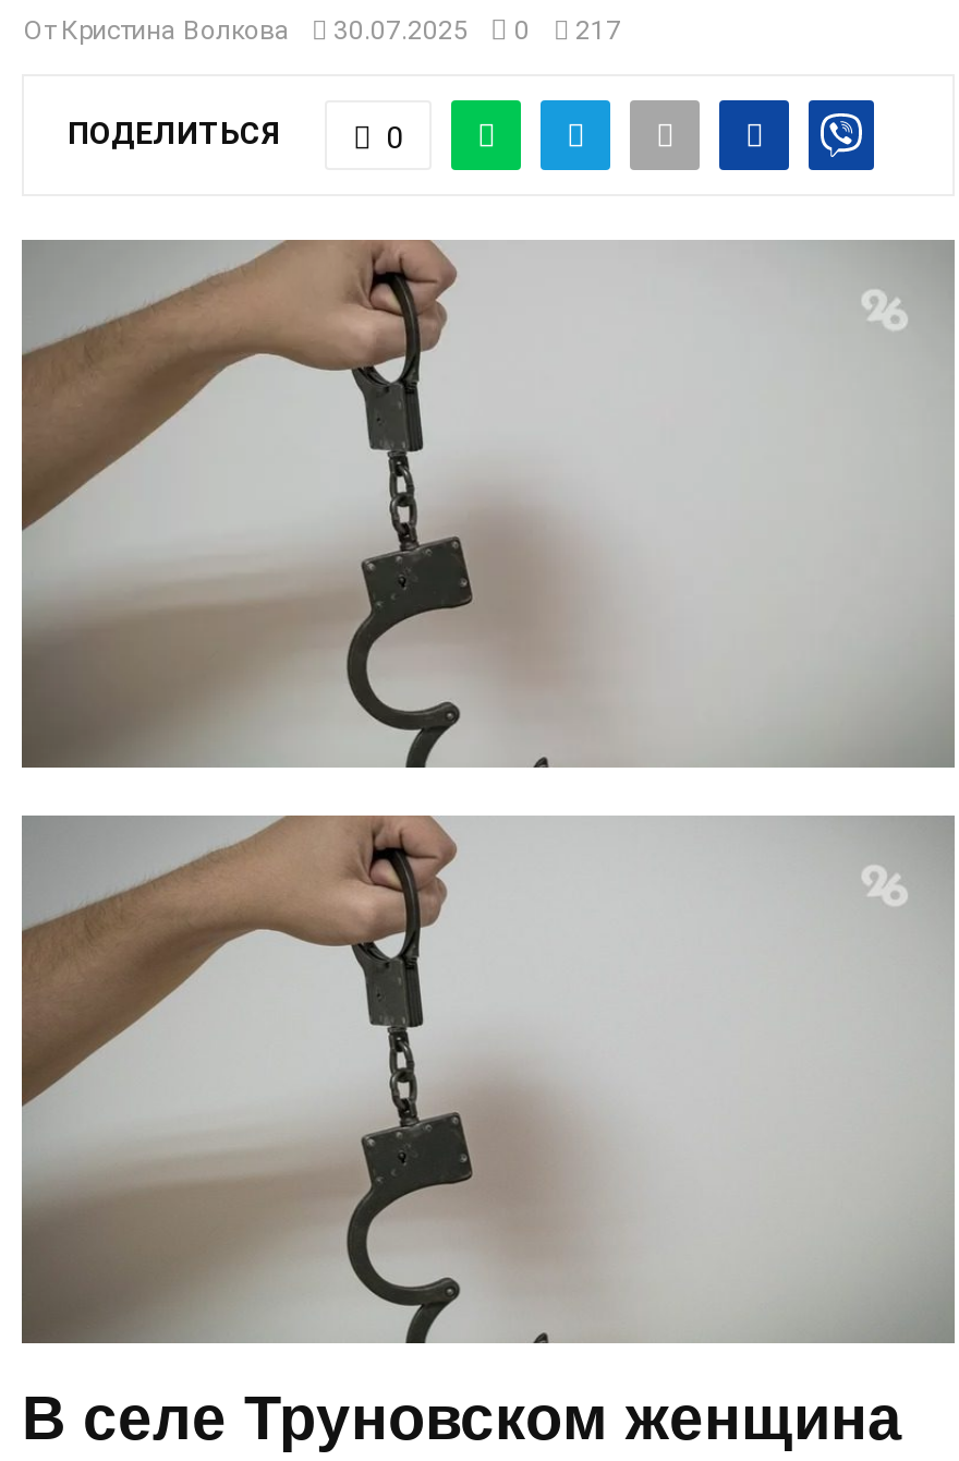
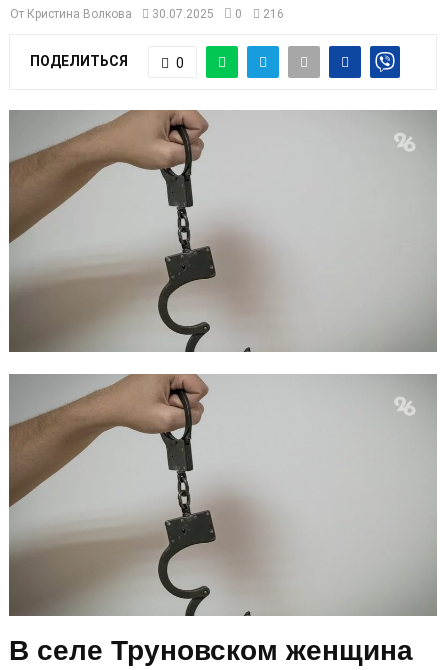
- 217
+ 216
